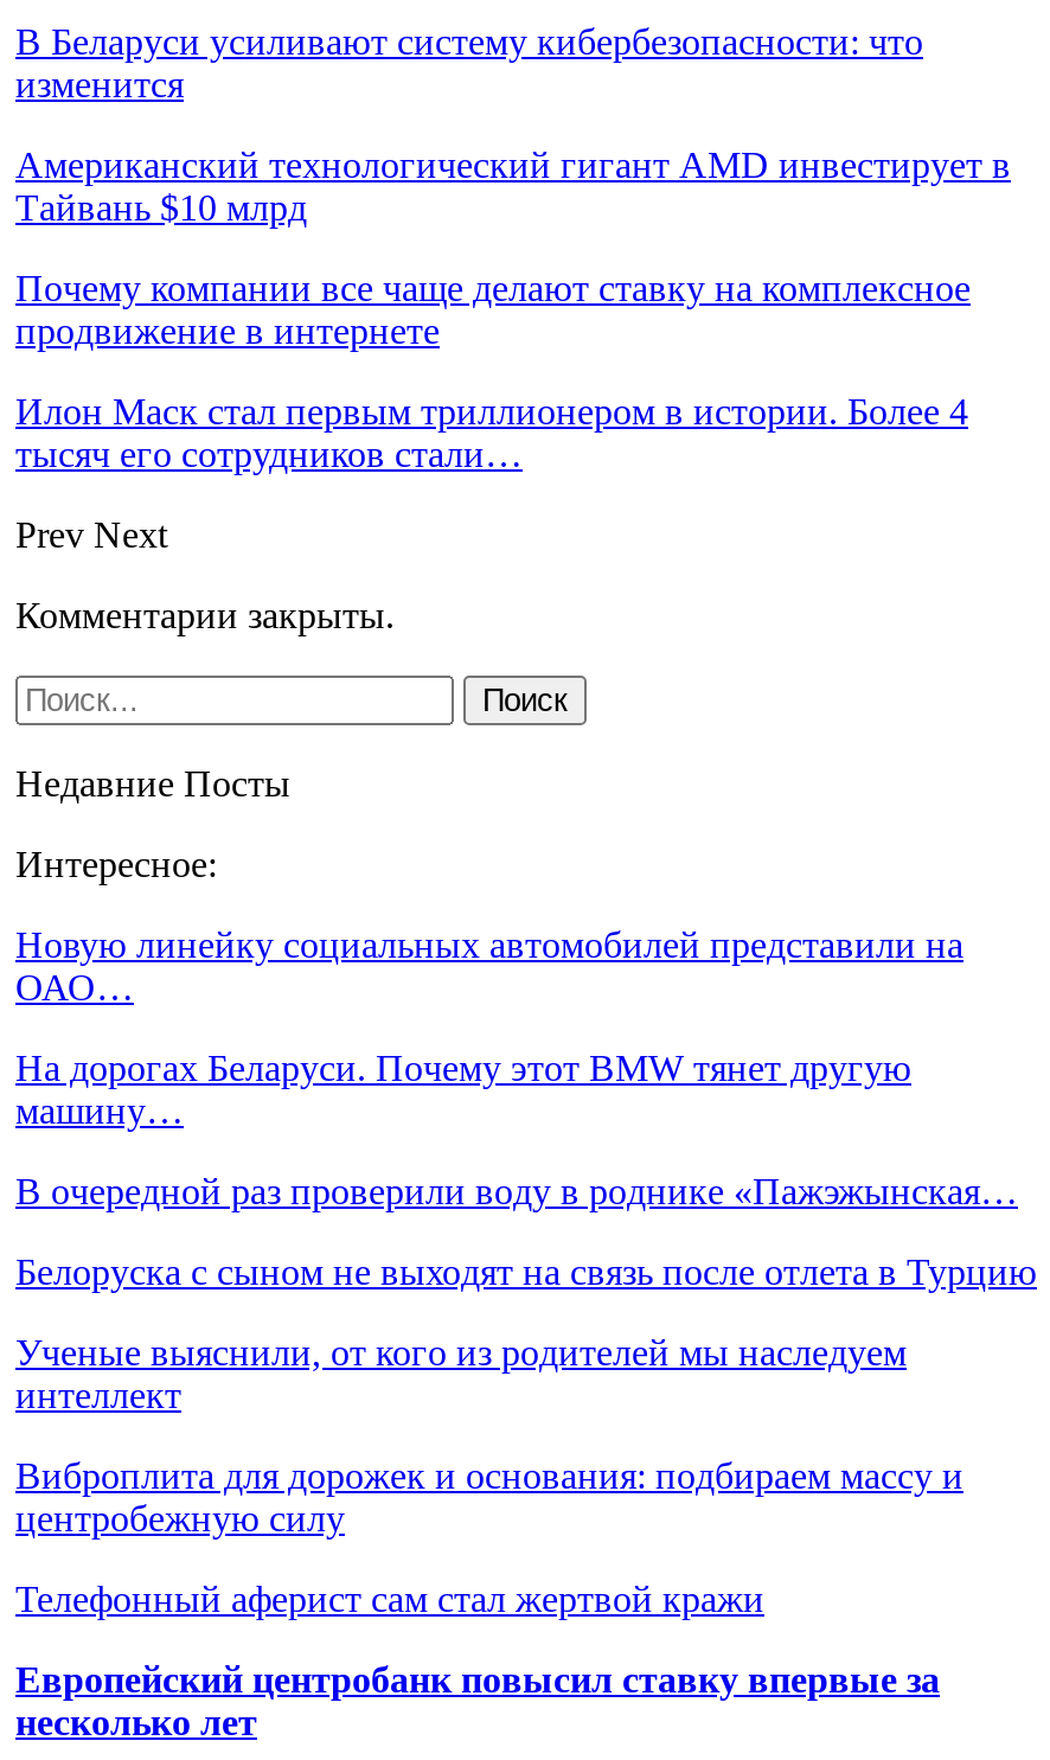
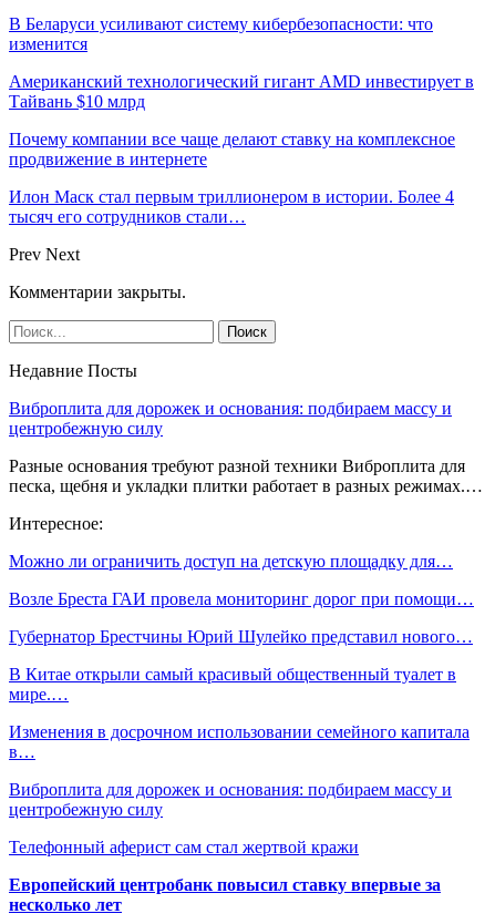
+ Виброплита для дорожек и основания: подбираем массу и
+ центробежную силу
+ Разные основания требуют разной техники Виброплита для
+ песка, щебня и укладки плитки работает в разных режимах.…

moved down: Интересное:

- Новую линейку социальных автомобилей представили на
- ОАО…
+ Можно ли ограничить доступ на детскую площадку для…

- На дорогах Беларуси. Почему этот BMW тянет другую
- машину…
+ Возле Бреста ГАИ провела мониторинг дорог при помощи…

- В очередной раз проверили воду в роднике «Пажэжынская…
+ Губернатор Брестчины Юрий Шулейко представил нового…

- Белоруска с сыном не выходят на связь после отлета в Турцию
+ В Китае открыли самый красивый общественный туалет в
+ мире.…

- Ученые выяснили, от кого из родителей мы наследуем
- интеллект
+ Изменения в досрочном использовании семейного капитала
+ в…
